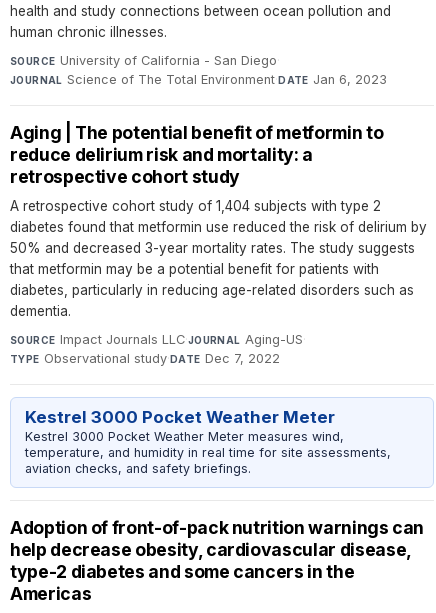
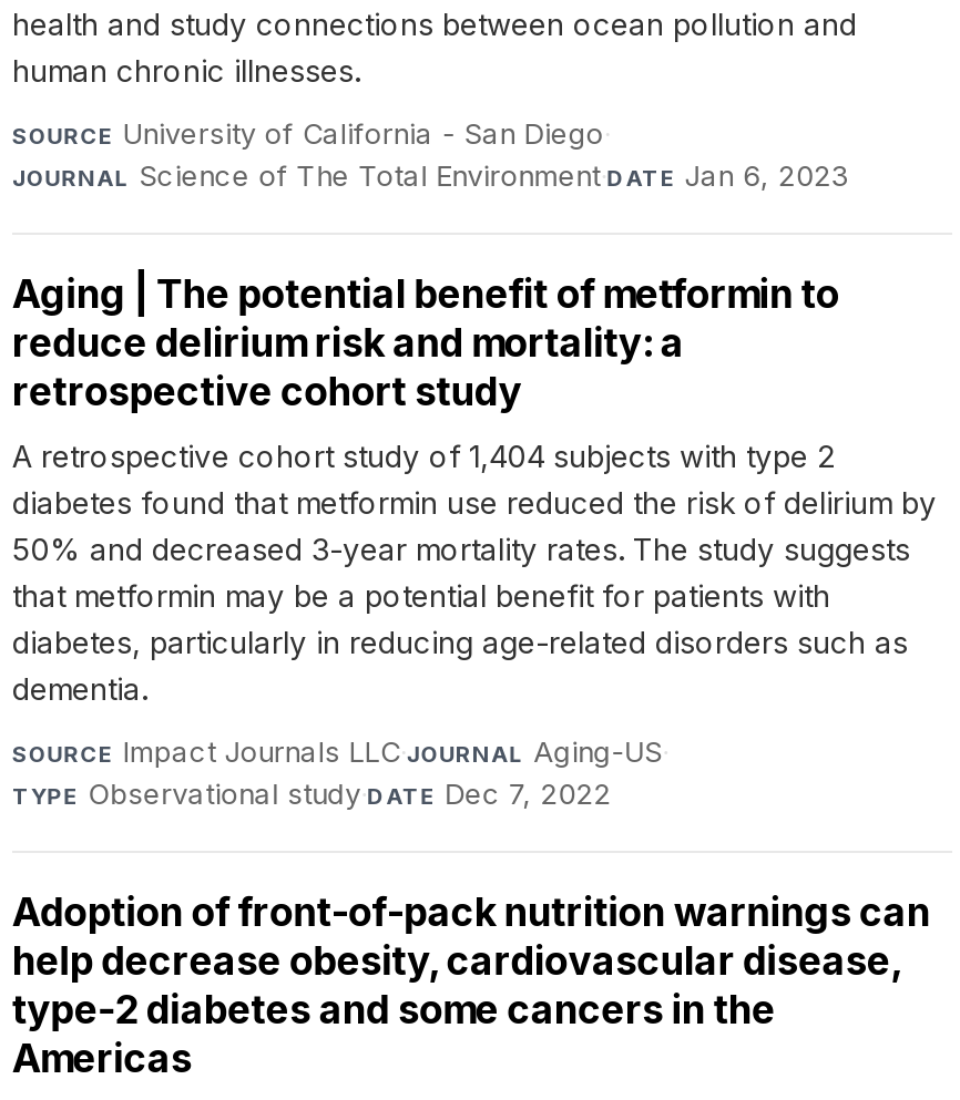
- Kestrel 3000 Pocket Weather Meter
- Kestrel 3000 Pocket Weather Meter measures wind,
- temperature, and humidity in real time for site assessments,
- aviation checks, and safety briefings.
